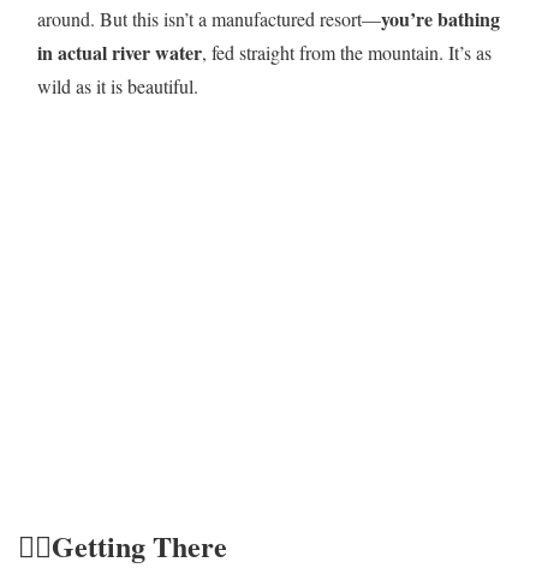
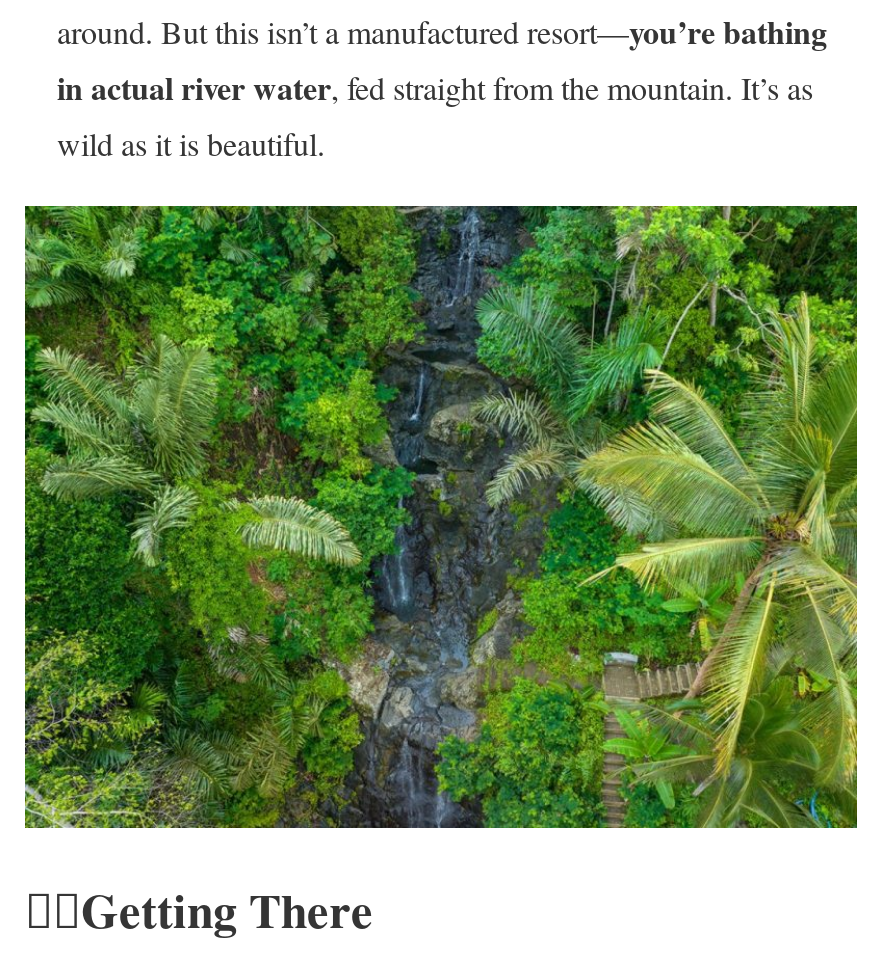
+ [image]
